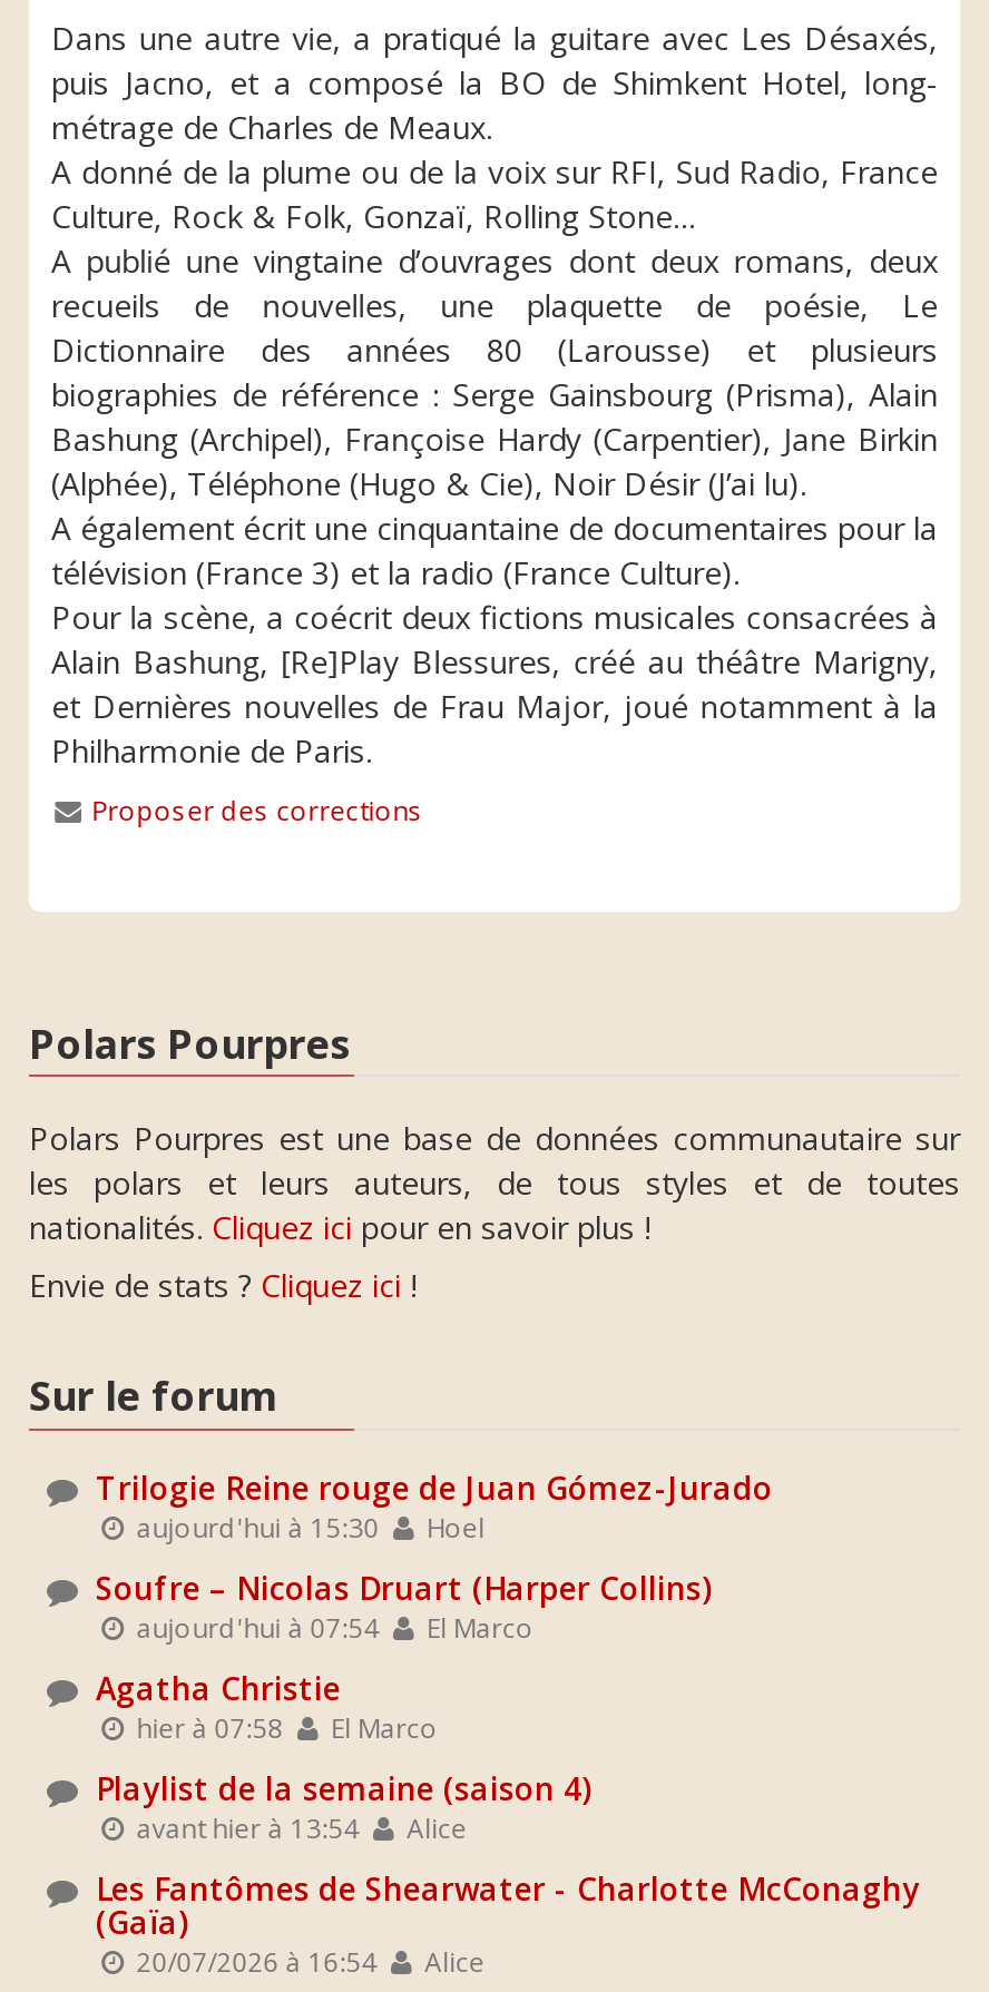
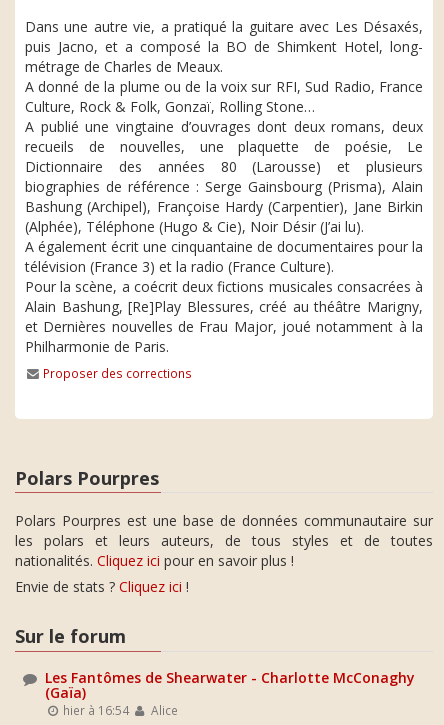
- Trilogie Reine rouge de Juan Gómez-Jurado
- aujourd'hui à 15:30
- Hoel
- Soufre – Nicolas Druart (Harper Collins)
- aujourd'hui à 07:54
- El Marco
- Agatha Christie
- hier à 07:58
- El Marco
- Playlist de la semaine (saison 4)
- avant hier à 13:54
- Alice

- 20/07/2026 à 16:54 Alice
+ hier à 16:54 Alice
